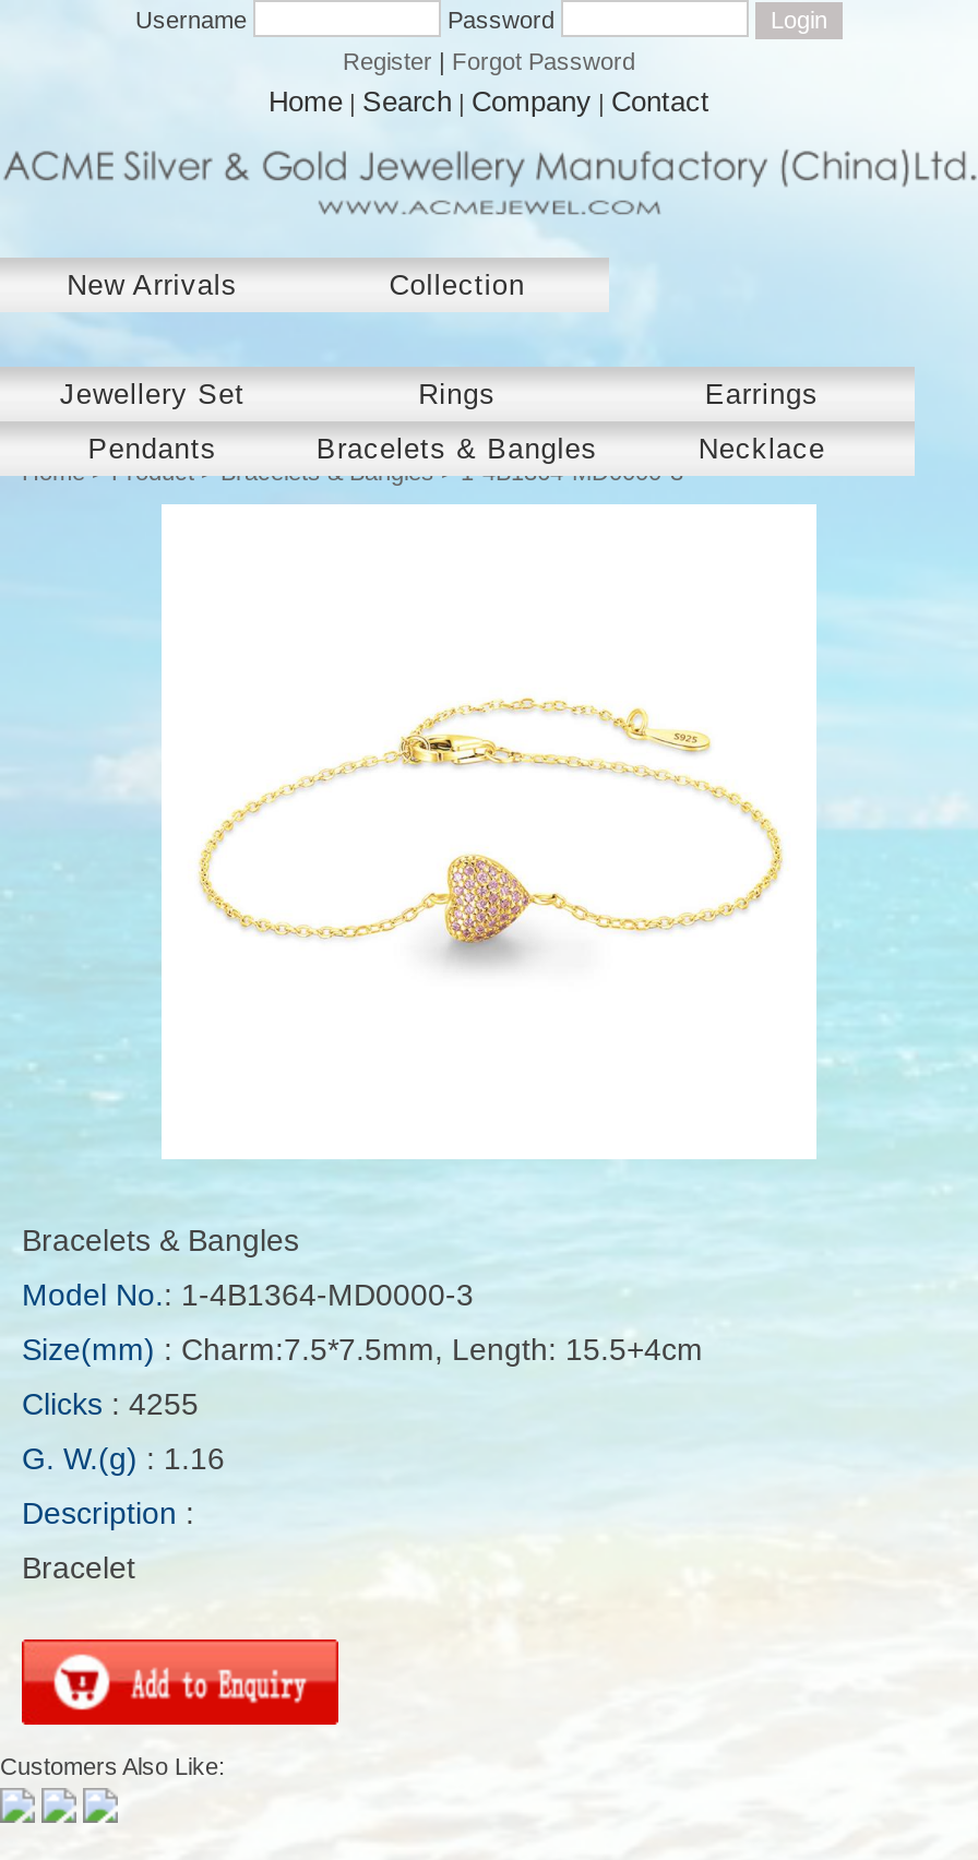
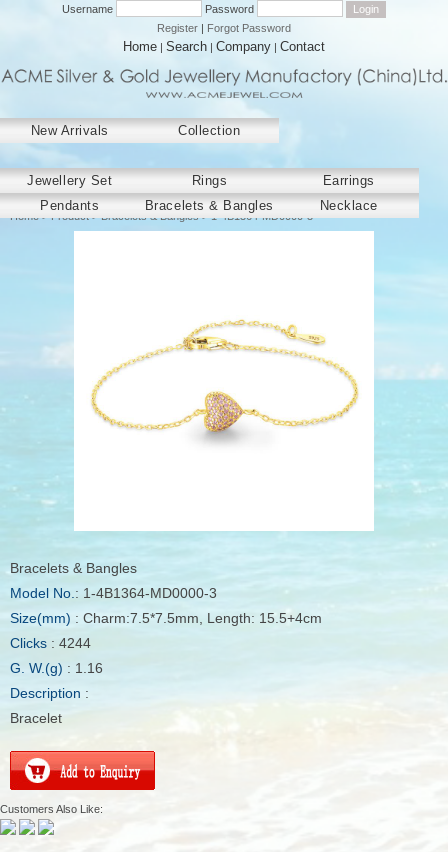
- Clicks: 4255
+ Clicks: 4244
